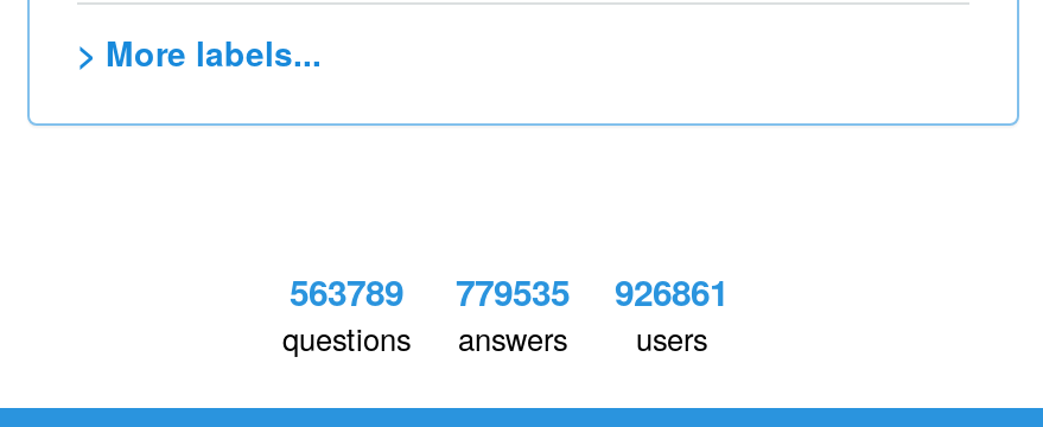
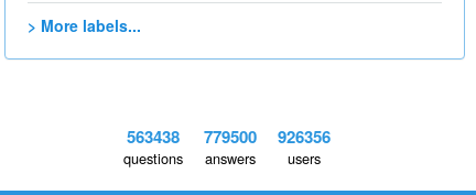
- 563789
+ 563438

- 779535
+ 779500

- 926861
+ 926356
